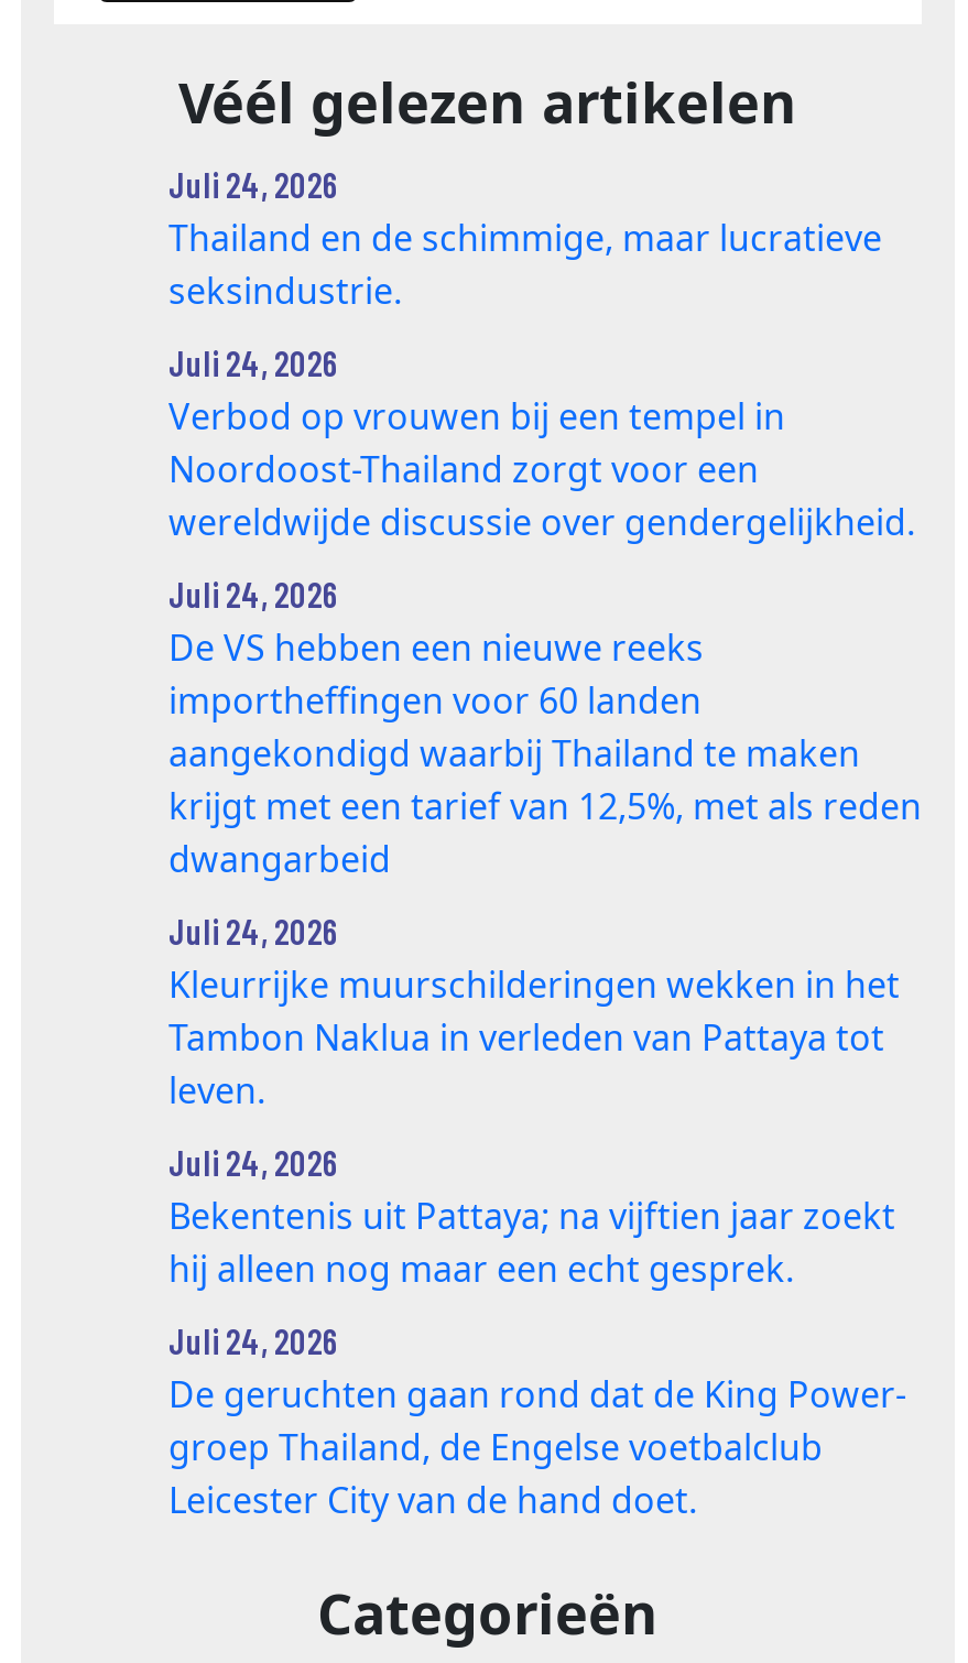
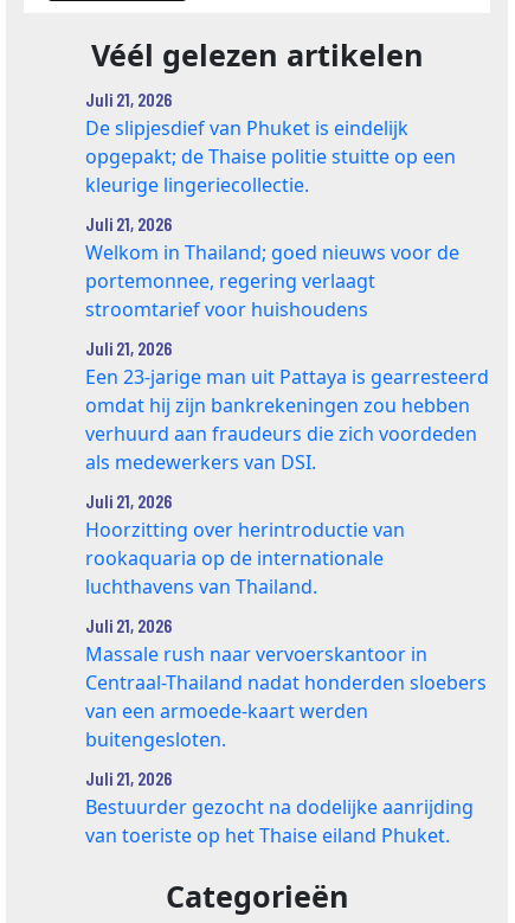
- Juli 24, 2026
- Thailand en de schimmige, maar lucratieve
- seksindustrie.
+ Juli 21, 2026
+ De slipjesdief van Phuket is eindelijk
+ opgepakt; de Thaise politie stuitte op een
+ kleurige lingeriecollectie.

- Juli 24, 2026
- Verbod op vrouwen bij een tempel in
- Noordoost-Thailand zorgt voor een
- wereldwijde discussie over gendergelijkheid.
+ Juli 21, 2026
+ Welkom in Thailand; goed nieuws voor de
+ portemonnee, regering verlaagt
+ stroomtarief voor huishoudens

- Juli 24, 2026
- De VS hebben een nieuwe reeks
- importheffingen voor 60 landen
- aangekondigd waarbij Thailand te maken
- krijgt met een tarief van 12,5%, met als reden
- dwangarbeid
+ Juli 21, 2026
+ Een 23-jarige man uit Pattaya is gearresteerd
+ omdat hij zijn bankrekeningen zou hebben
+ verhuurd aan fraudeurs die zich voordeden
+ als medewerkers van DSI.

- Juli 24, 2026
- Kleurrijke muurschilderingen wekken in het
- Tambon Naklua in verleden van Pattaya tot
- leven.
+ Juli 21, 2026
+ Hoorzitting over herintroductie van
+ rookaquaria op de internationale
+ luchthavens van Thailand.

- Juli 24, 2026
- Bekentenis uit Pattaya; na vijftien jaar zoekt
- hij alleen nog maar een echt gesprek.
+ Juli 21, 2026
+ Massale rush naar vervoerskantoor in
+ Centraal-Thailand nadat honderden sloebers
+ van een armoede-kaart werden
+ buitengesloten.

- Juli 24, 2026
- De geruchten gaan rond dat de King Power-
- groep Thailand, de Engelse voetbalclub
- Leicester City van de hand doet.
+ Juli 21, 2026
+ Bestuurder gezocht na dodelijke aanrijding
+ van toeriste op het Thaise eiland Phuket.
